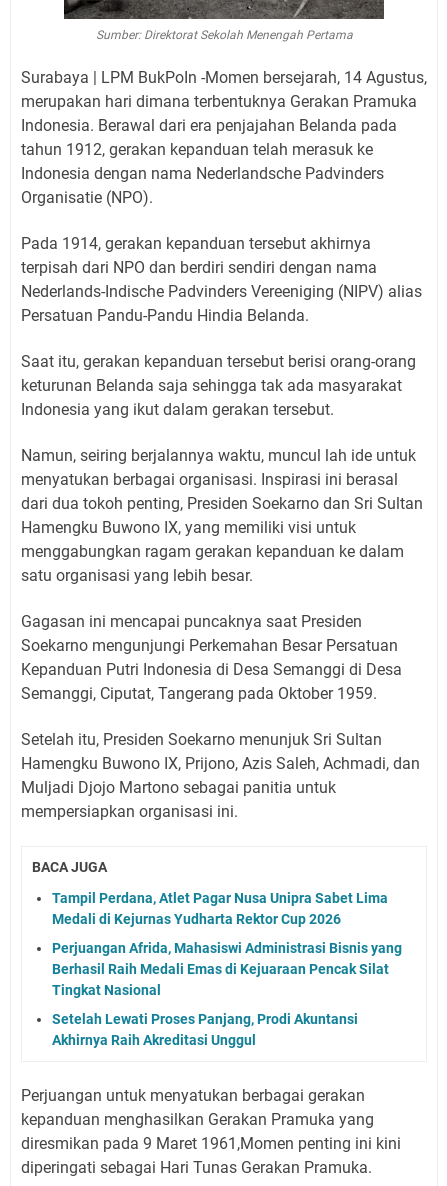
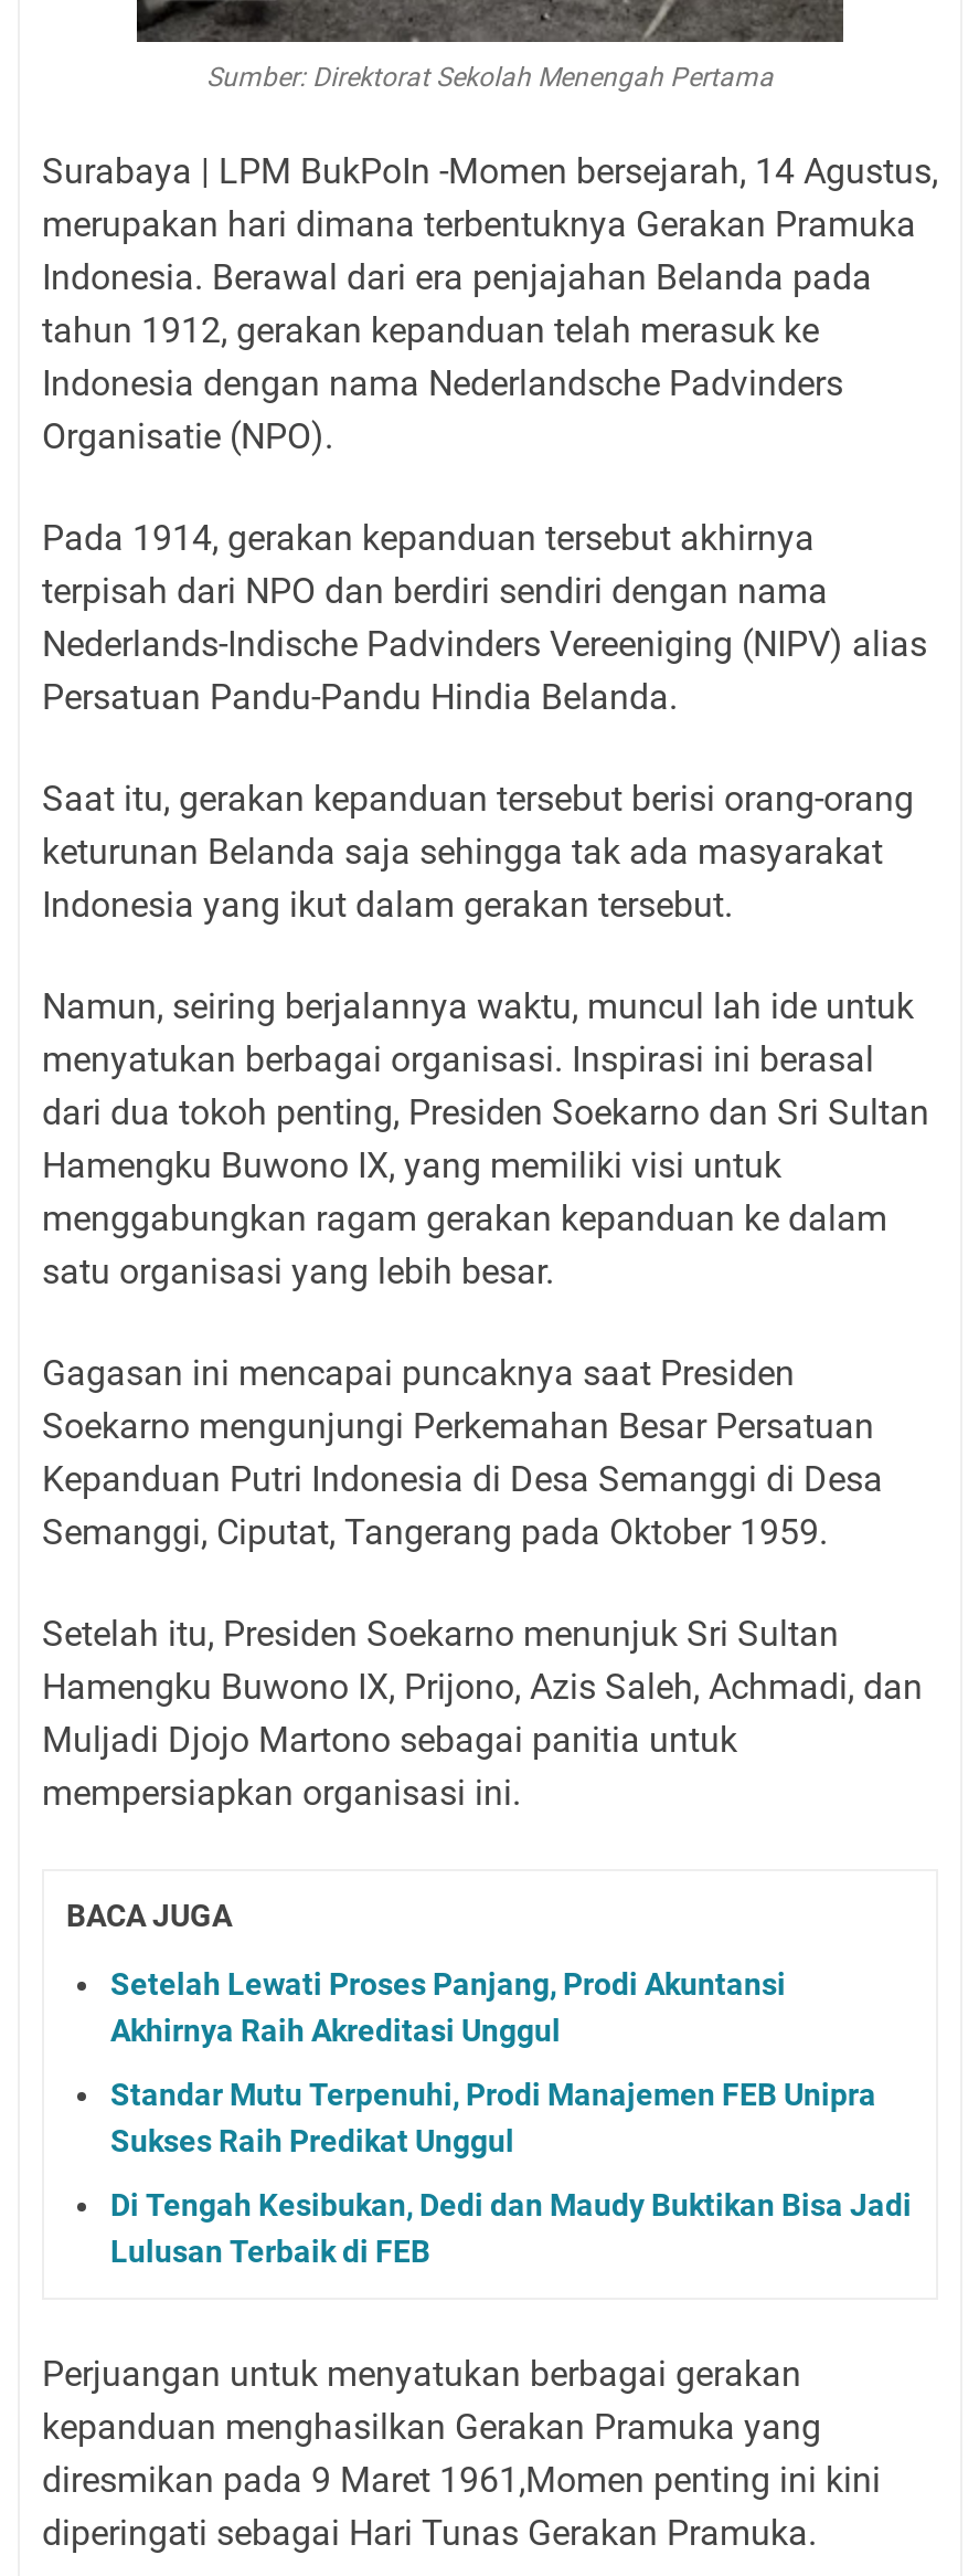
- Tampil Perdana, Atlet Pagar Nusa Unipra Sabet Lima
- Medali di Kejurnas Yudharta Rektor Cup 2026
- Perjuangan Afrida, Mahasiswi Administrasi Bisnis yang
- Berhasil Raih Medali Emas di Kejuaraan Pencak Silat
- Tingkat Nasional

moved up: Setelah Lewati Proses Panjang, Prodi Akuntansi | Akhirnya Raih Akreditasi Unggul

+ Standar Mutu Terpenuhi, Prodi Manajemen FEB Unipra
+ Sukses Raih Predikat Unggul
+ Di Tengah Kesibukan, Dedi dan Maudy Buktikan Bisa Jadi
+ Lulusan Terbaik di FEB
